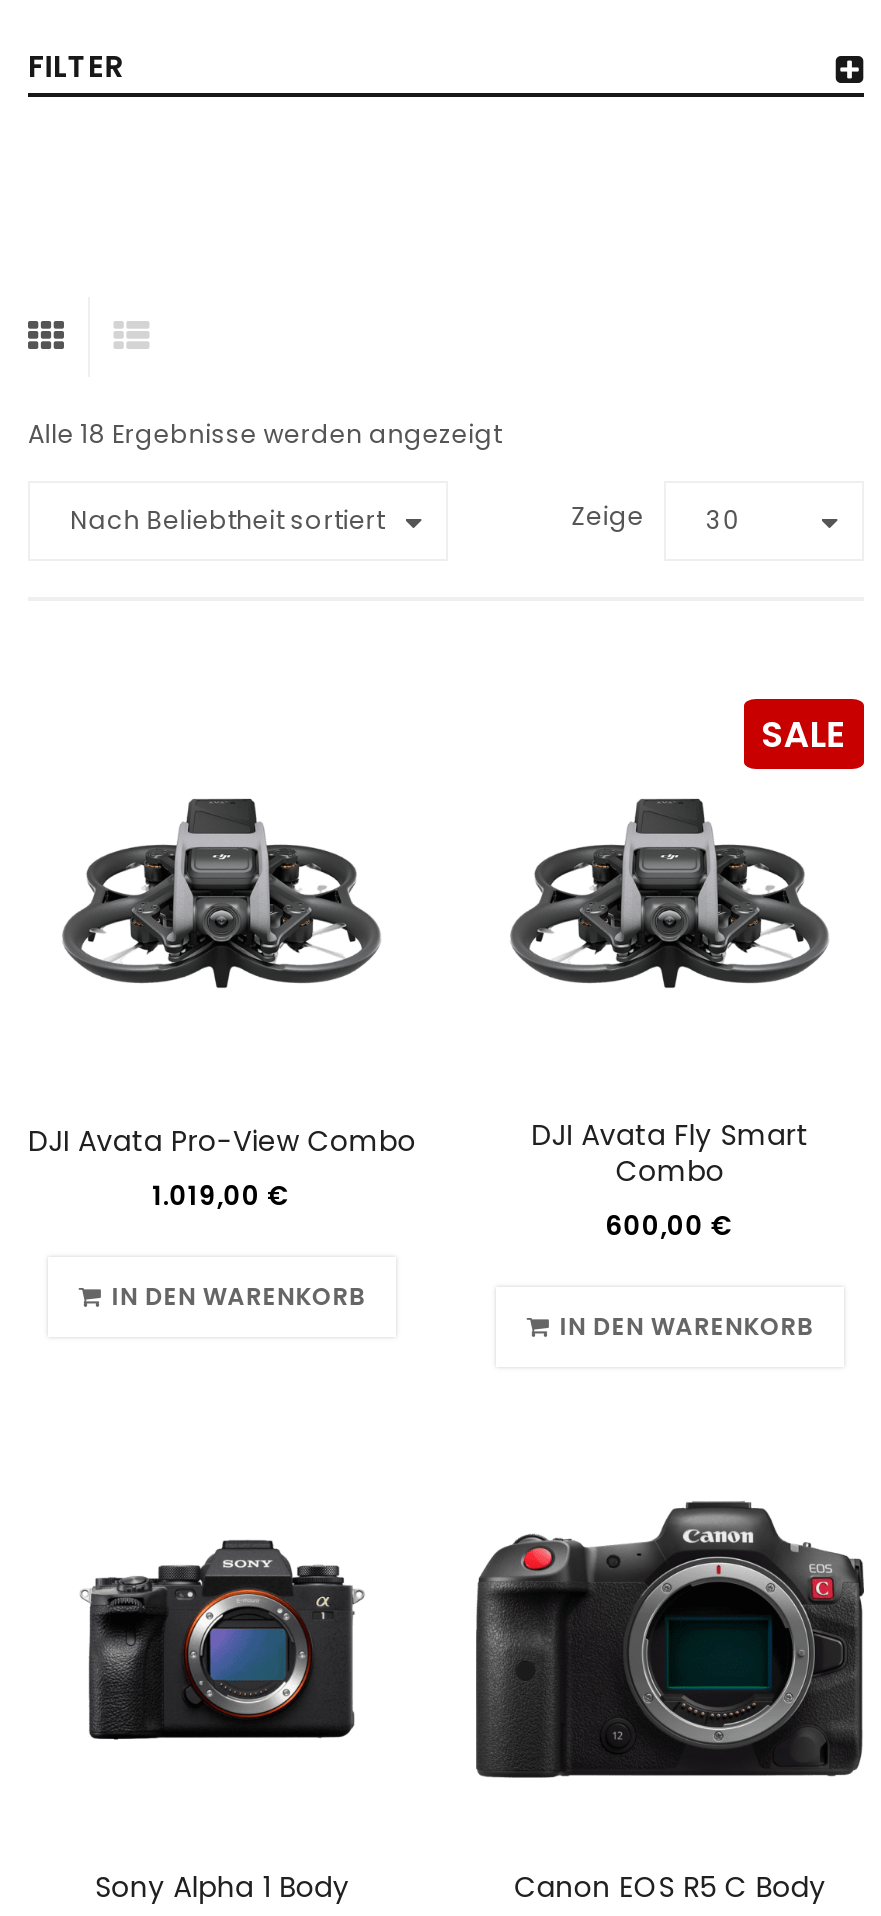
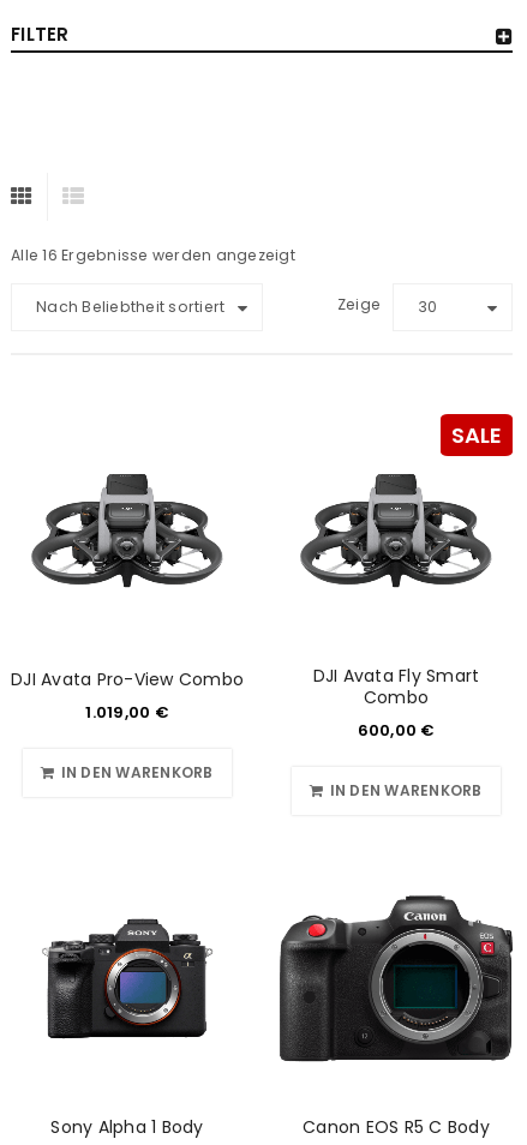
- Alle 18 Ergebnisse werden angezeigt
+ Alle 16 Ergebnisse werden angezeigt
